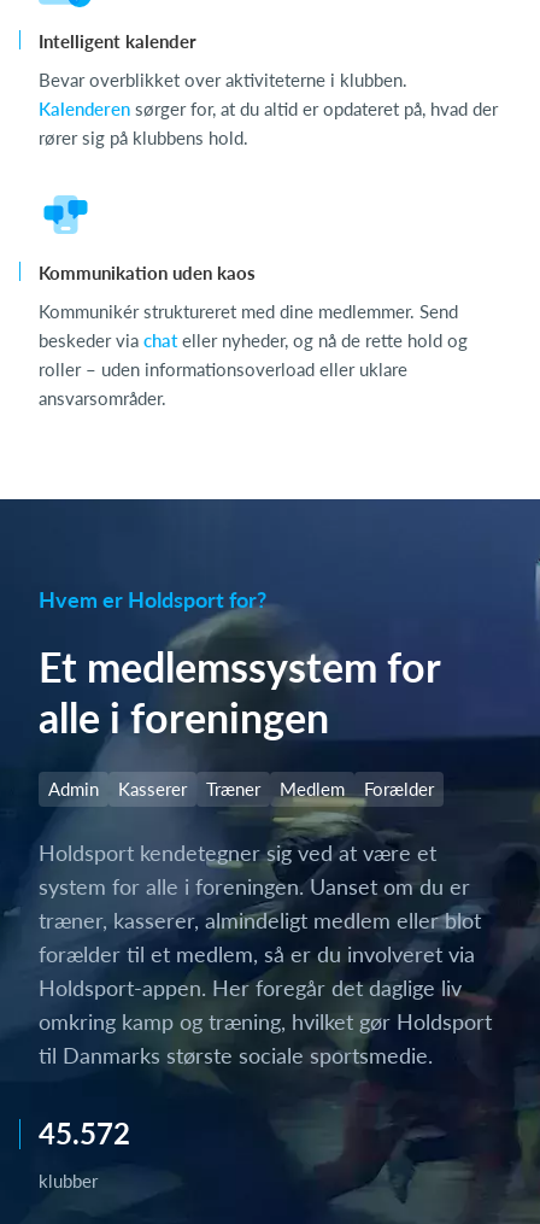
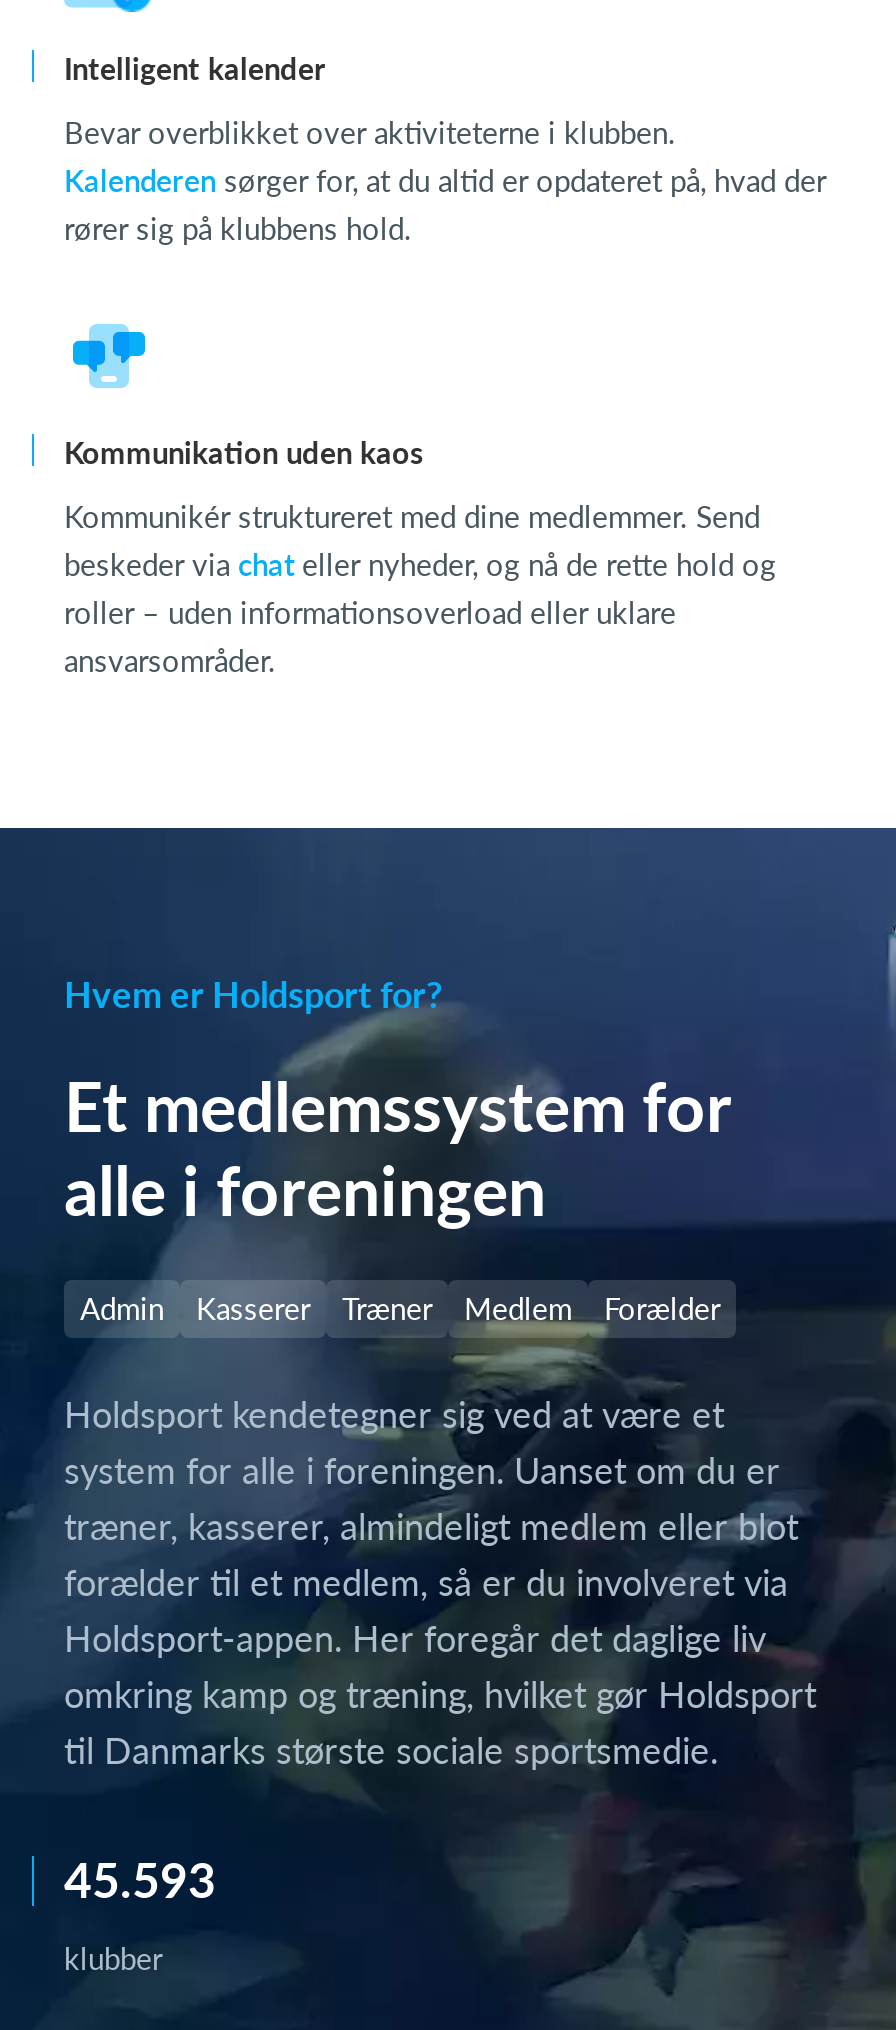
- 45.572
+ 45.593
